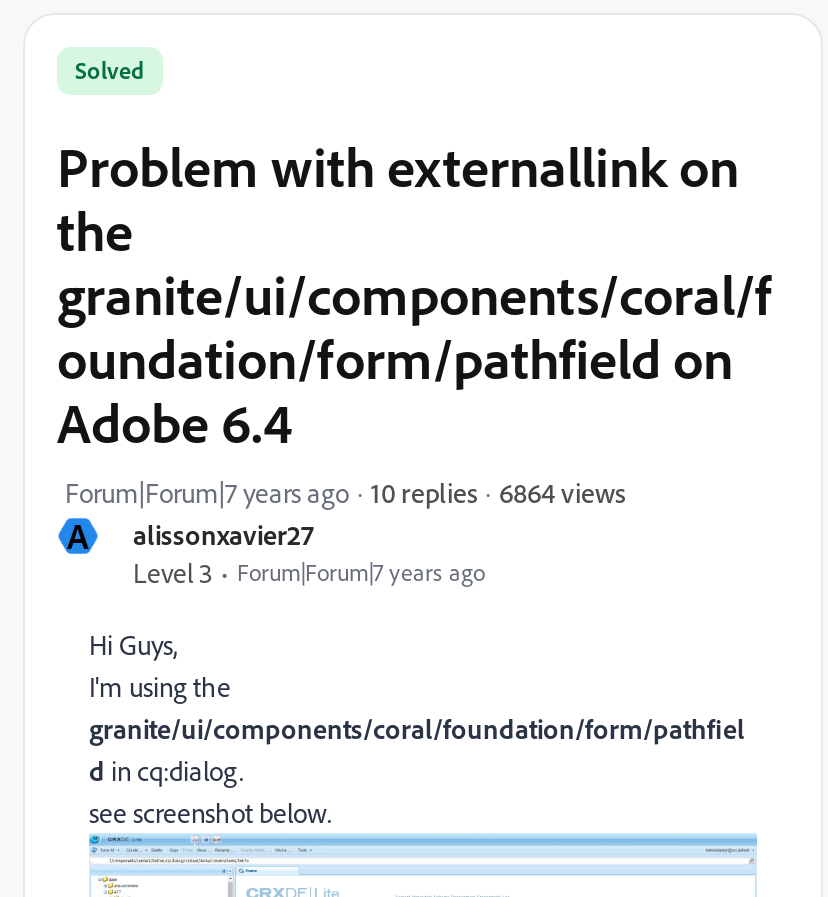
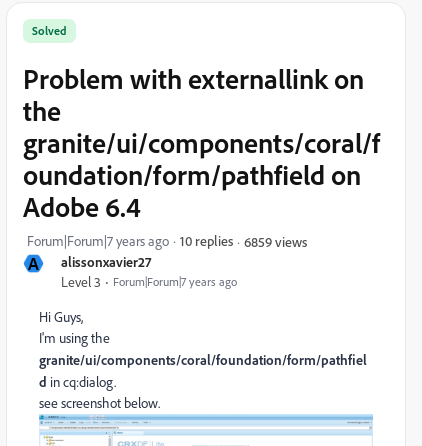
- 6864 views
+ 6859 views
